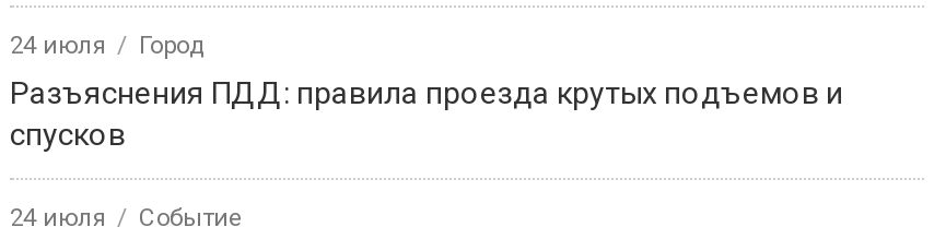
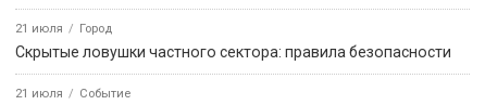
- 24 июля Город
+ 21 июля Город

- Разъяснения ПДД: правила проезда крутых подъемов и
- спусков
+ Скрытые ловушки частного сектора: правила безопасности

- 24 июля Событие
+ 21 июля Событие
